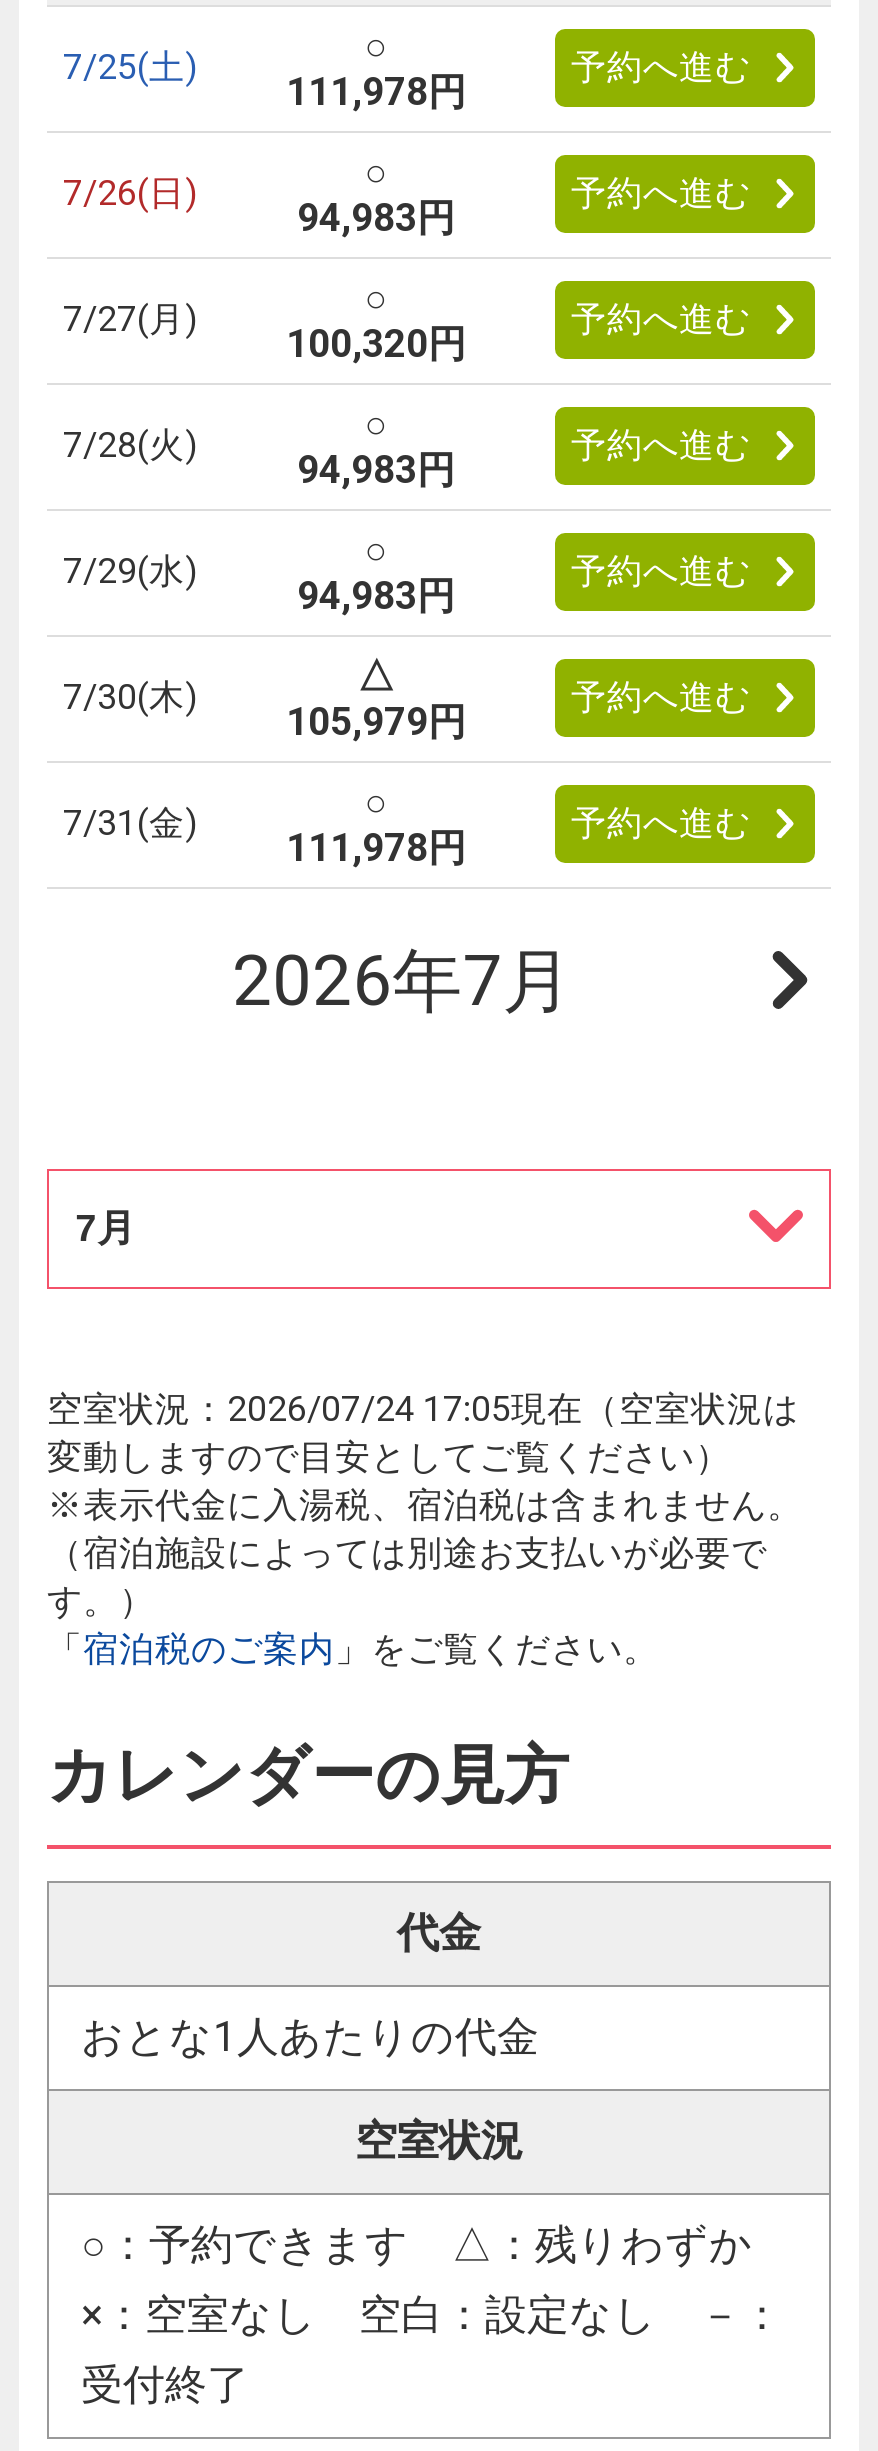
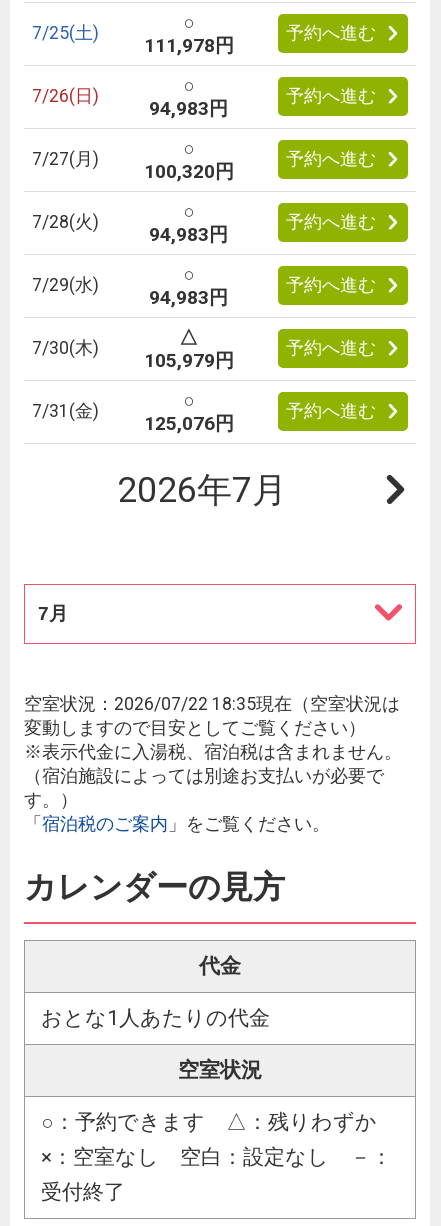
- 111,978円
+ 125,076円

- 空室状況：2026/07/24 17:05現在（空室状況は
+ 空室状況：2026/07/22 18:35現在（空室状況は
